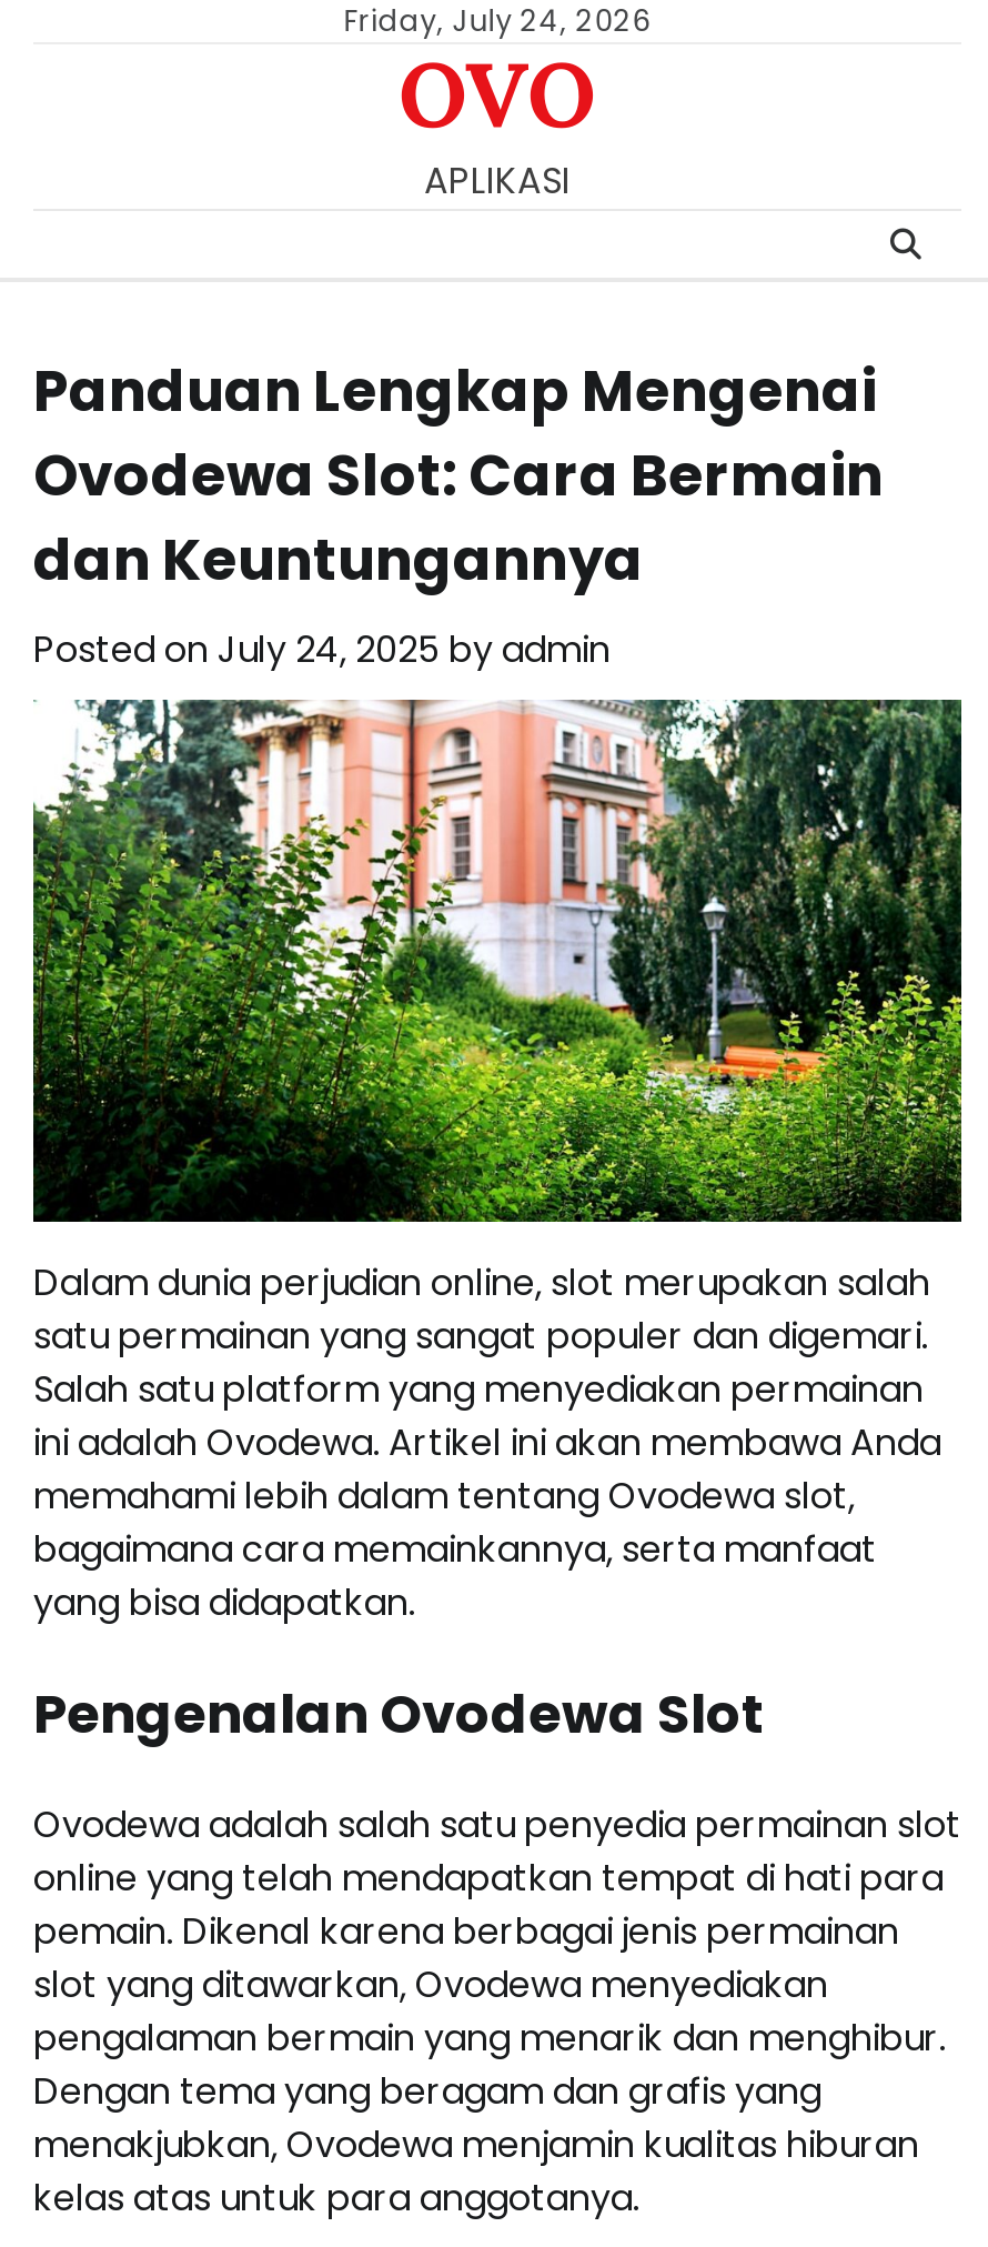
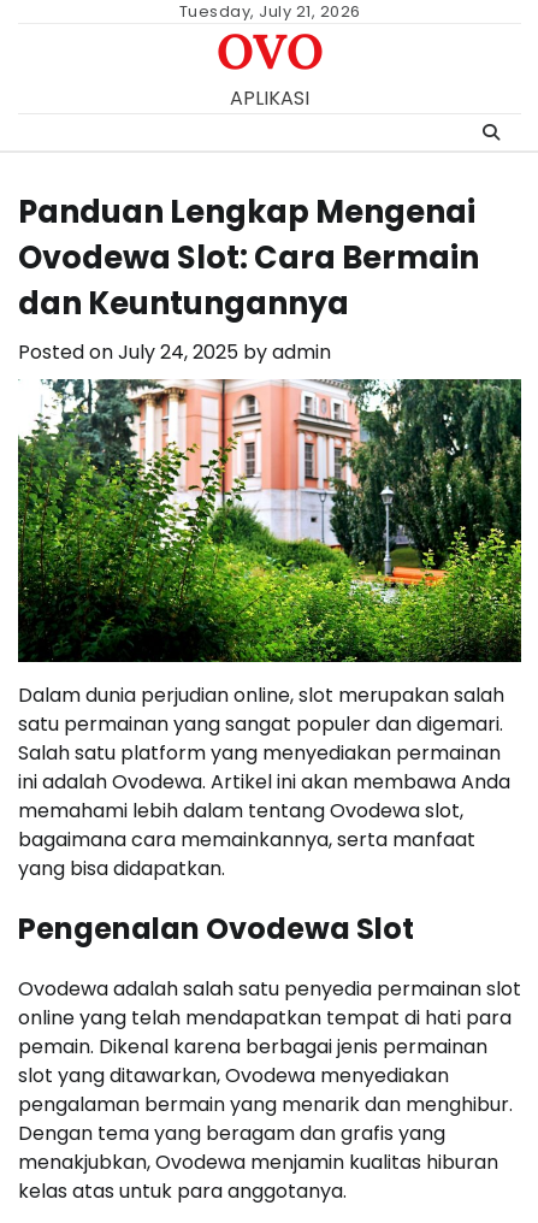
- Friday, July 24, 2026
+ Tuesday, July 21, 2026
